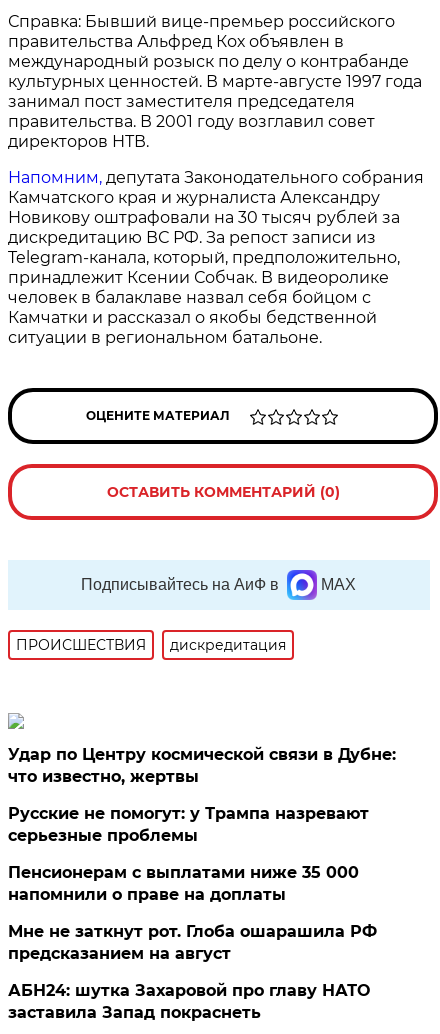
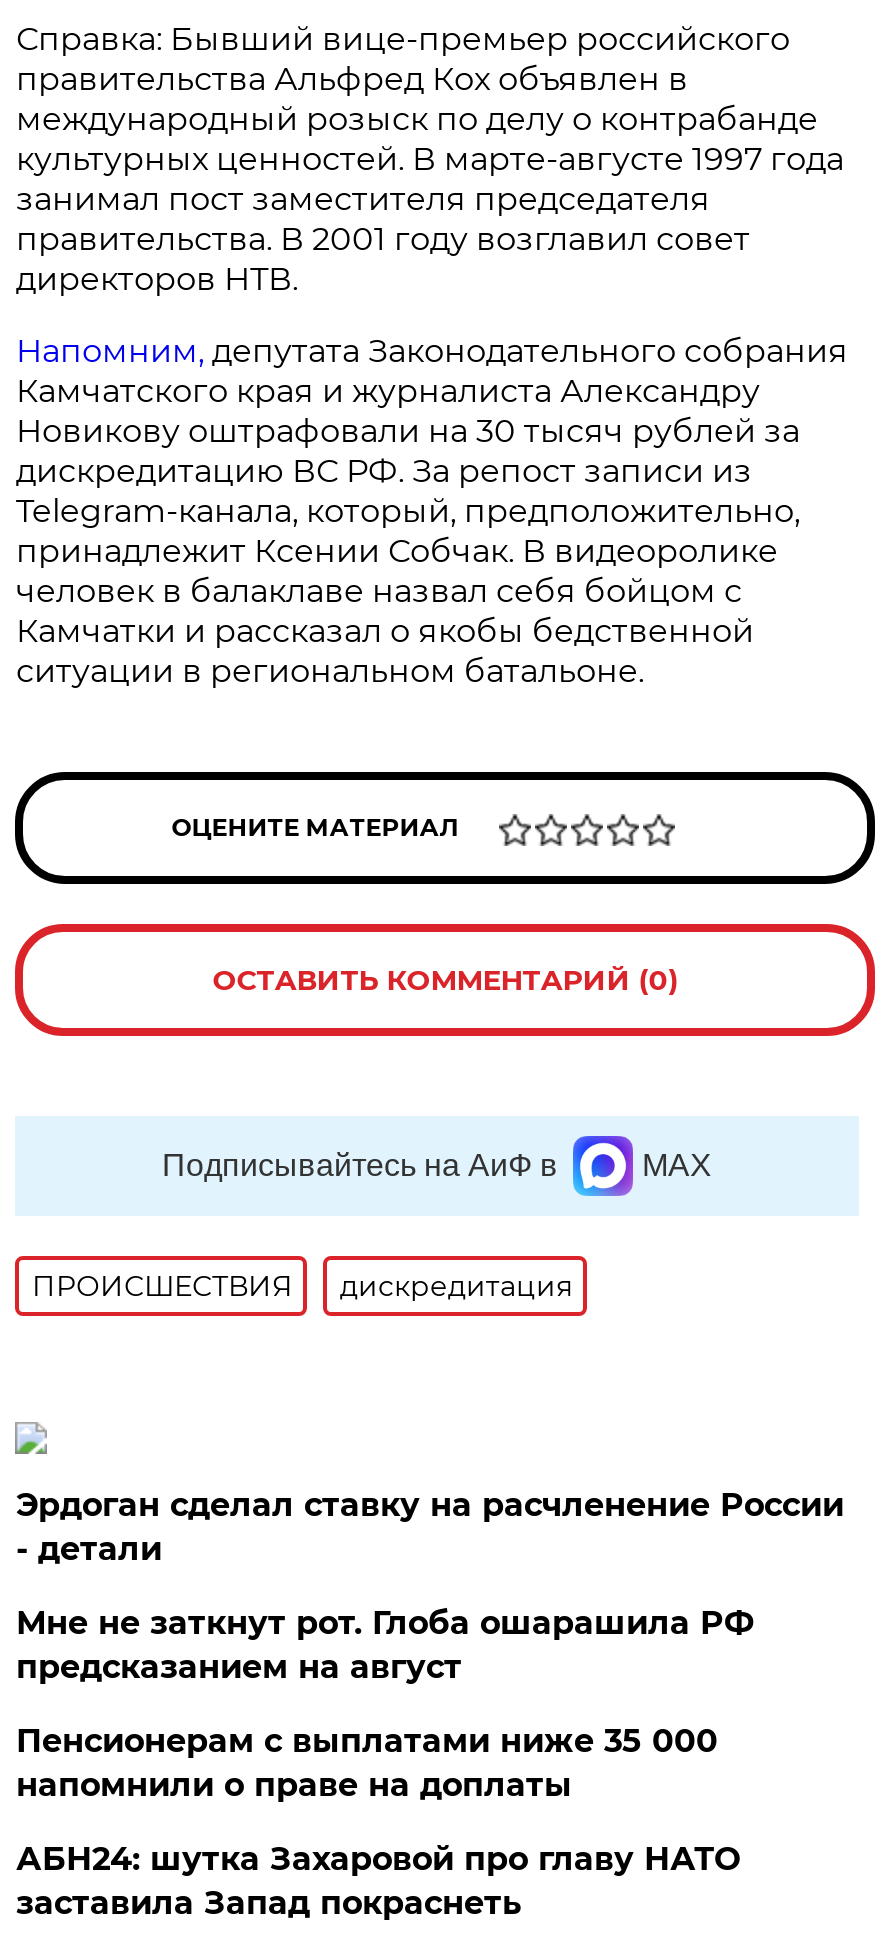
- Удар по Центру космической связи в Дубне:
- что известно, жертвы
+ Эрдоган сделал ставку на расчленение России
+ - детали

- Русские не помогут: у Трампа назревают
- серьезные проблемы

moved up: Мне не заткнут рот. Глоба ошарашила РФ | предсказанием на август
